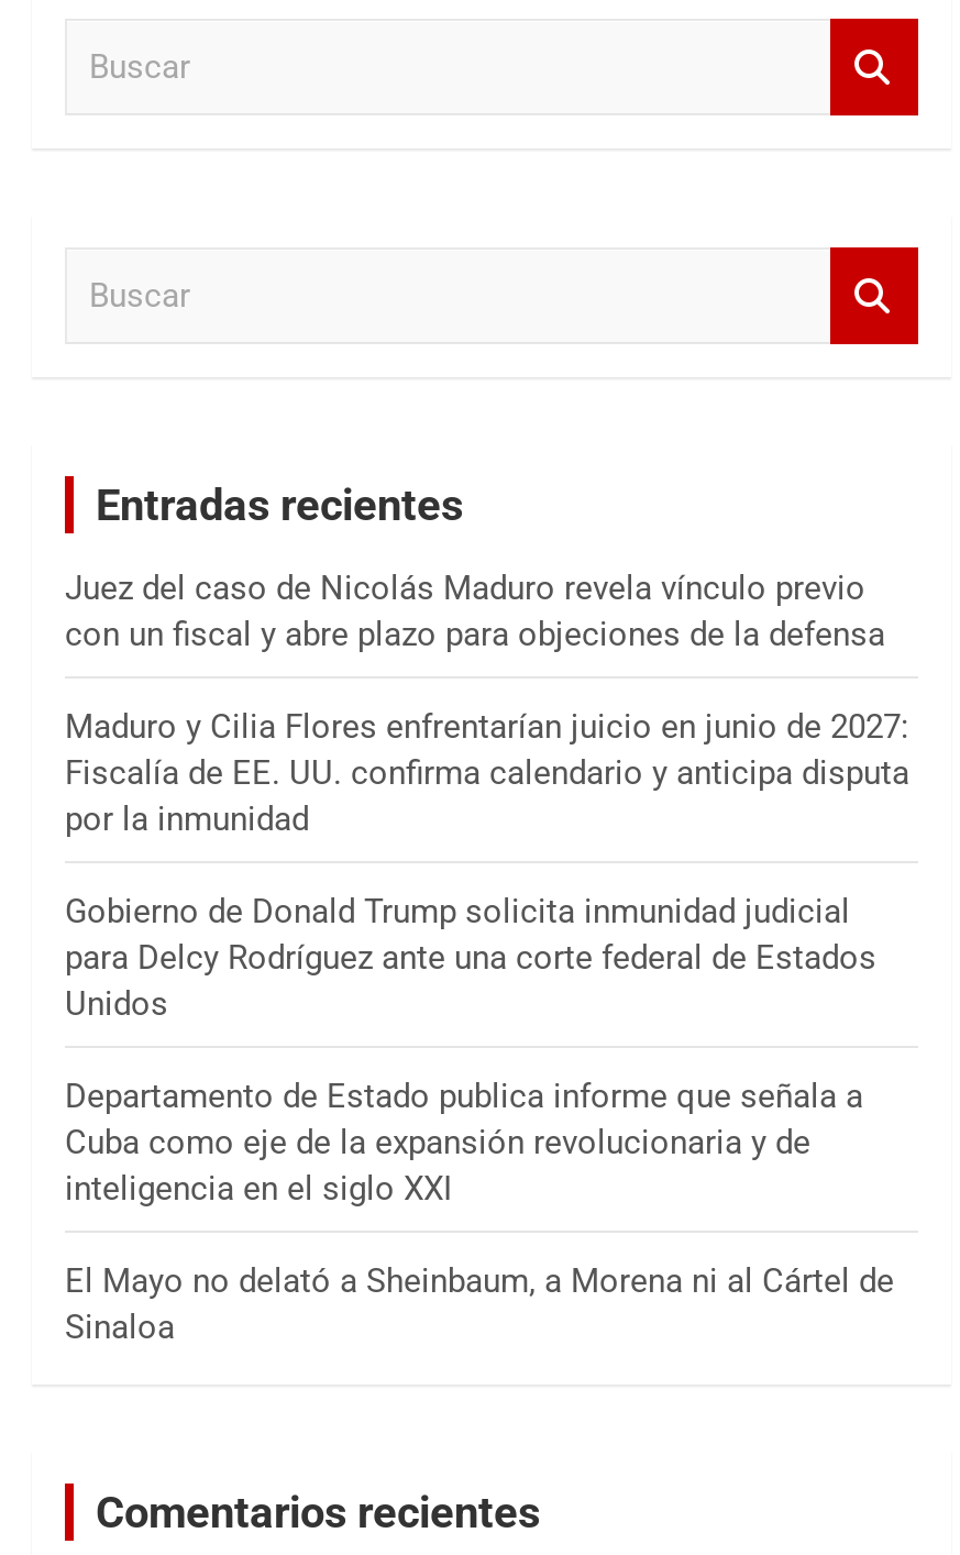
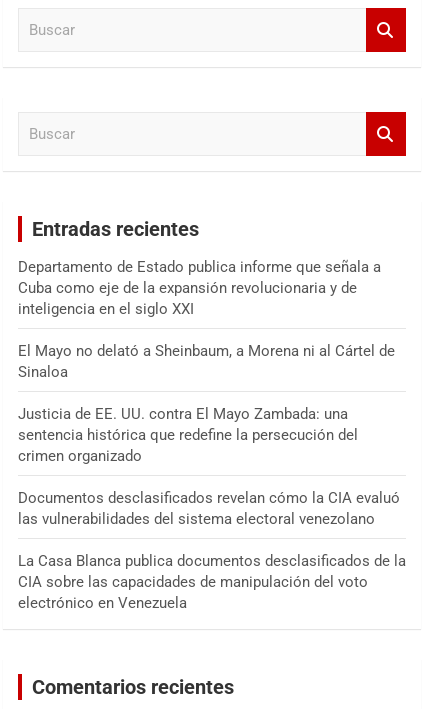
- Juez del caso de Nicolás Maduro revela vínculo previo
- con un fiscal y abre plazo para objeciones de la defensa
- Maduro y Cilia Flores enfrentarían juicio en junio de 2027:
- Fiscalía de EE. UU. confirma calendario y anticipa disputa
- por la inmunidad
- Gobierno de Donald Trump solicita inmunidad judicial
- para Delcy Rodríguez ante una corte federal de Estados
- Unidos

moved up: Departamento de Estado publica informe que señala a | Cuba como eje de la expansión revolucionaria y de | inteligencia en el siglo XXI | El Mayo no delató a Sheinbaum, a Morena ni al Cártel de | Sinaloa

+ Justicia de EE. UU. contra El Mayo Zambada: una
+ sentencia histórica que redefine la persecución del
+ crimen organizado
+ Documentos desclasificados revelan cómo la CIA evaluó
+ las vulnerabilidades del sistema electoral venezolano
+ La Casa Blanca publica documentos desclasificados de la
+ CIA sobre las capacidades de manipulación del voto
+ electrónico en Venezuela
